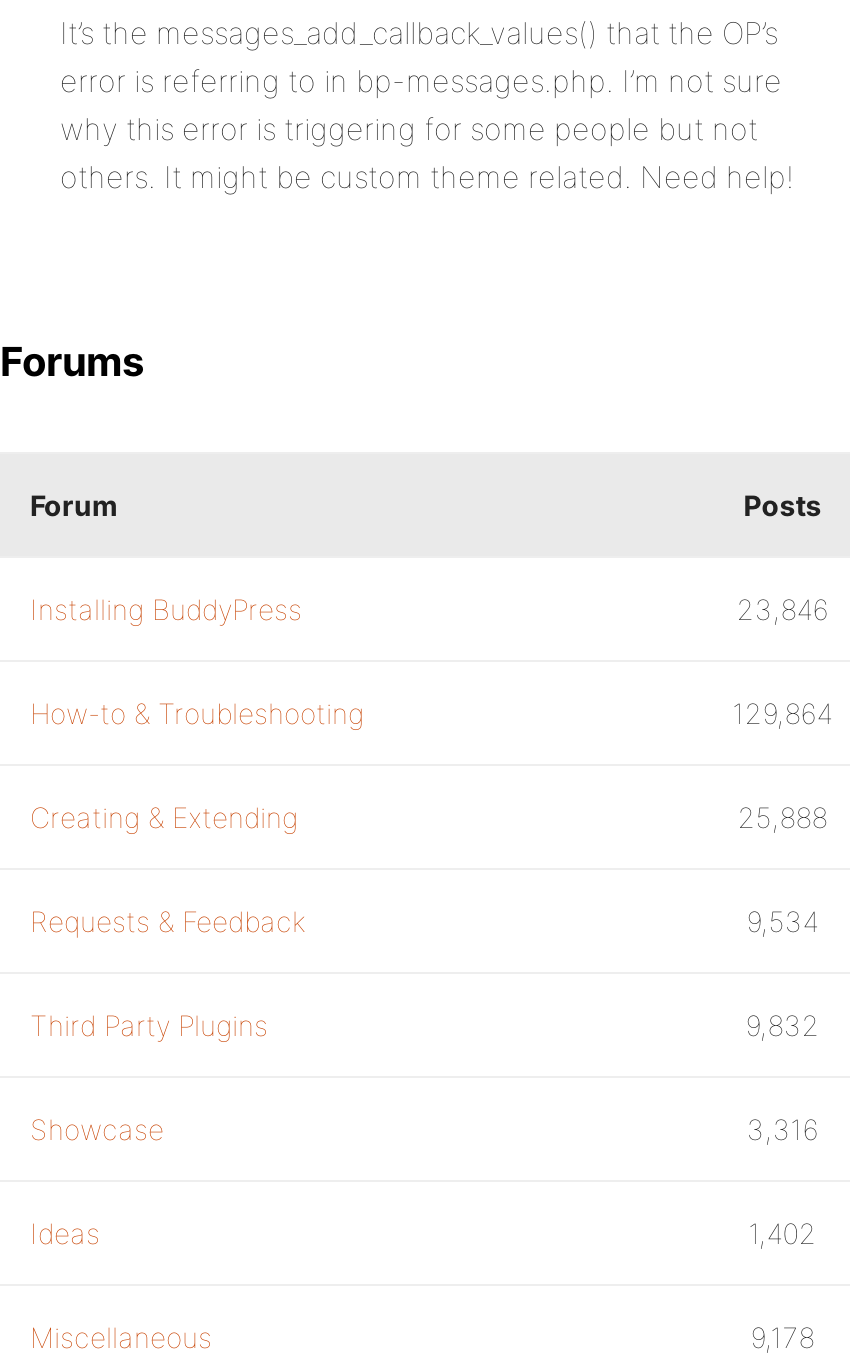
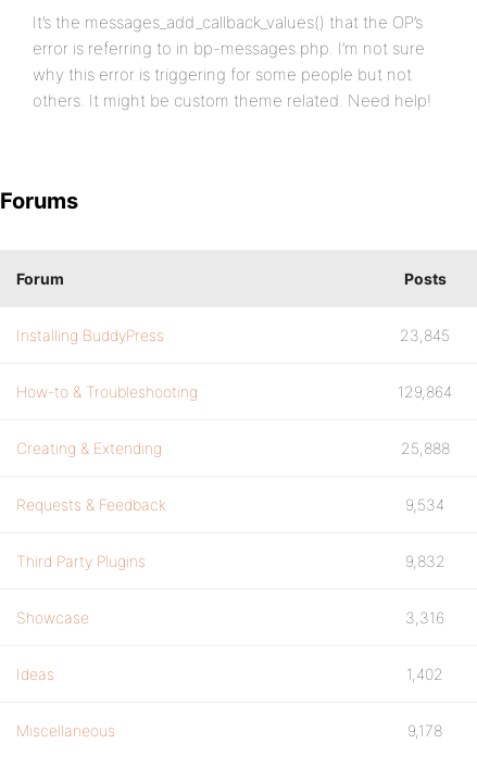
- 23,846
+ 23,845
